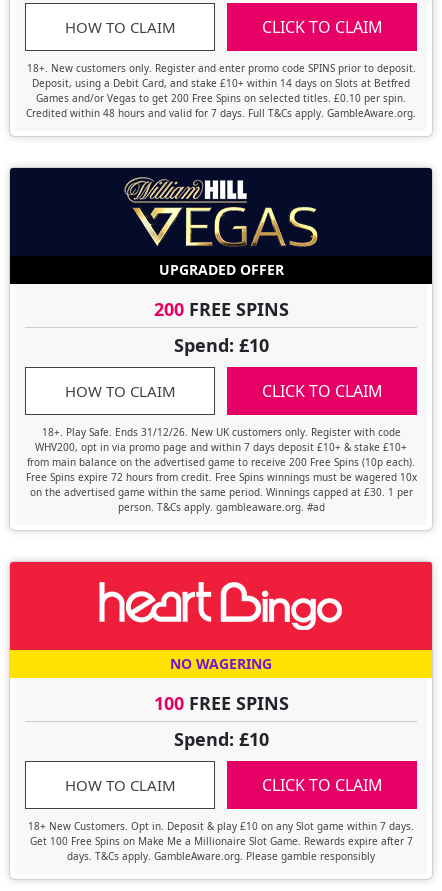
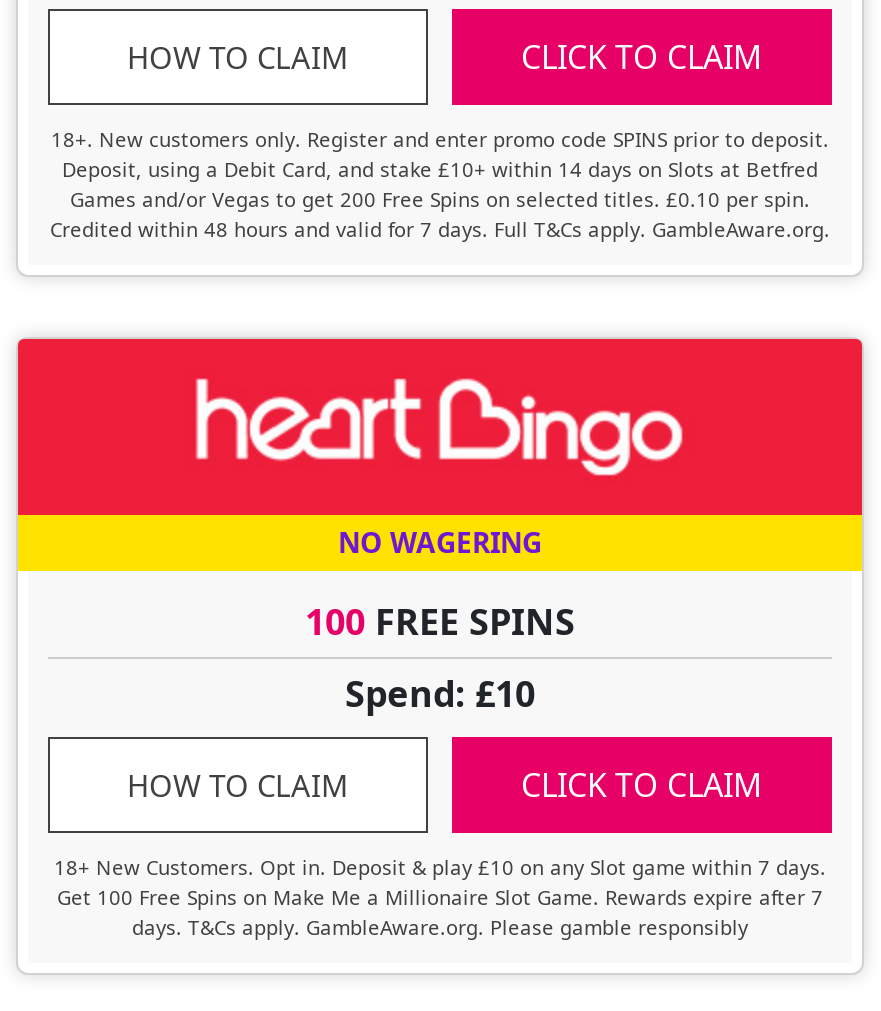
- [image]
- UPGRADED OFFER
- 200 FREE SPINS
- Spend: £10
- CLICK TO CLAIM
- HOW TO CLAIM
- 18+. Play Safe. Ends 31/12/26. New UK customers only. Register with code
- WHV200, opt in via promo page and within 7 days deposit £10+ & stake £10+
- from main balance on the advertised game to receive 200 Free Spins (10p each).
- Free Spins expire 72 hours from credit. Free Spins winnings must be wagered 10x
- on the advertised game within the same period. Winnings capped at £30. 1 per
- person. T&Cs apply. gambleaware.org. #ad
